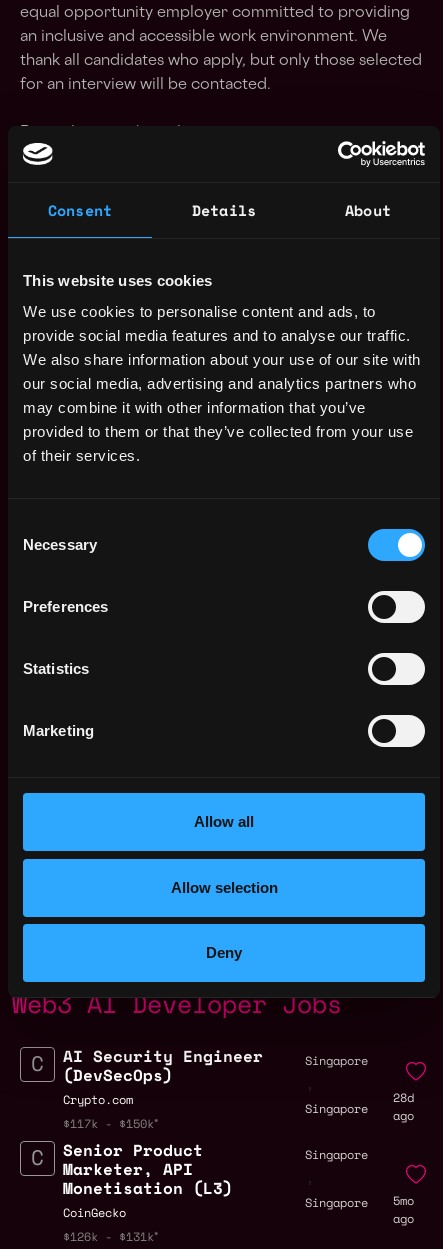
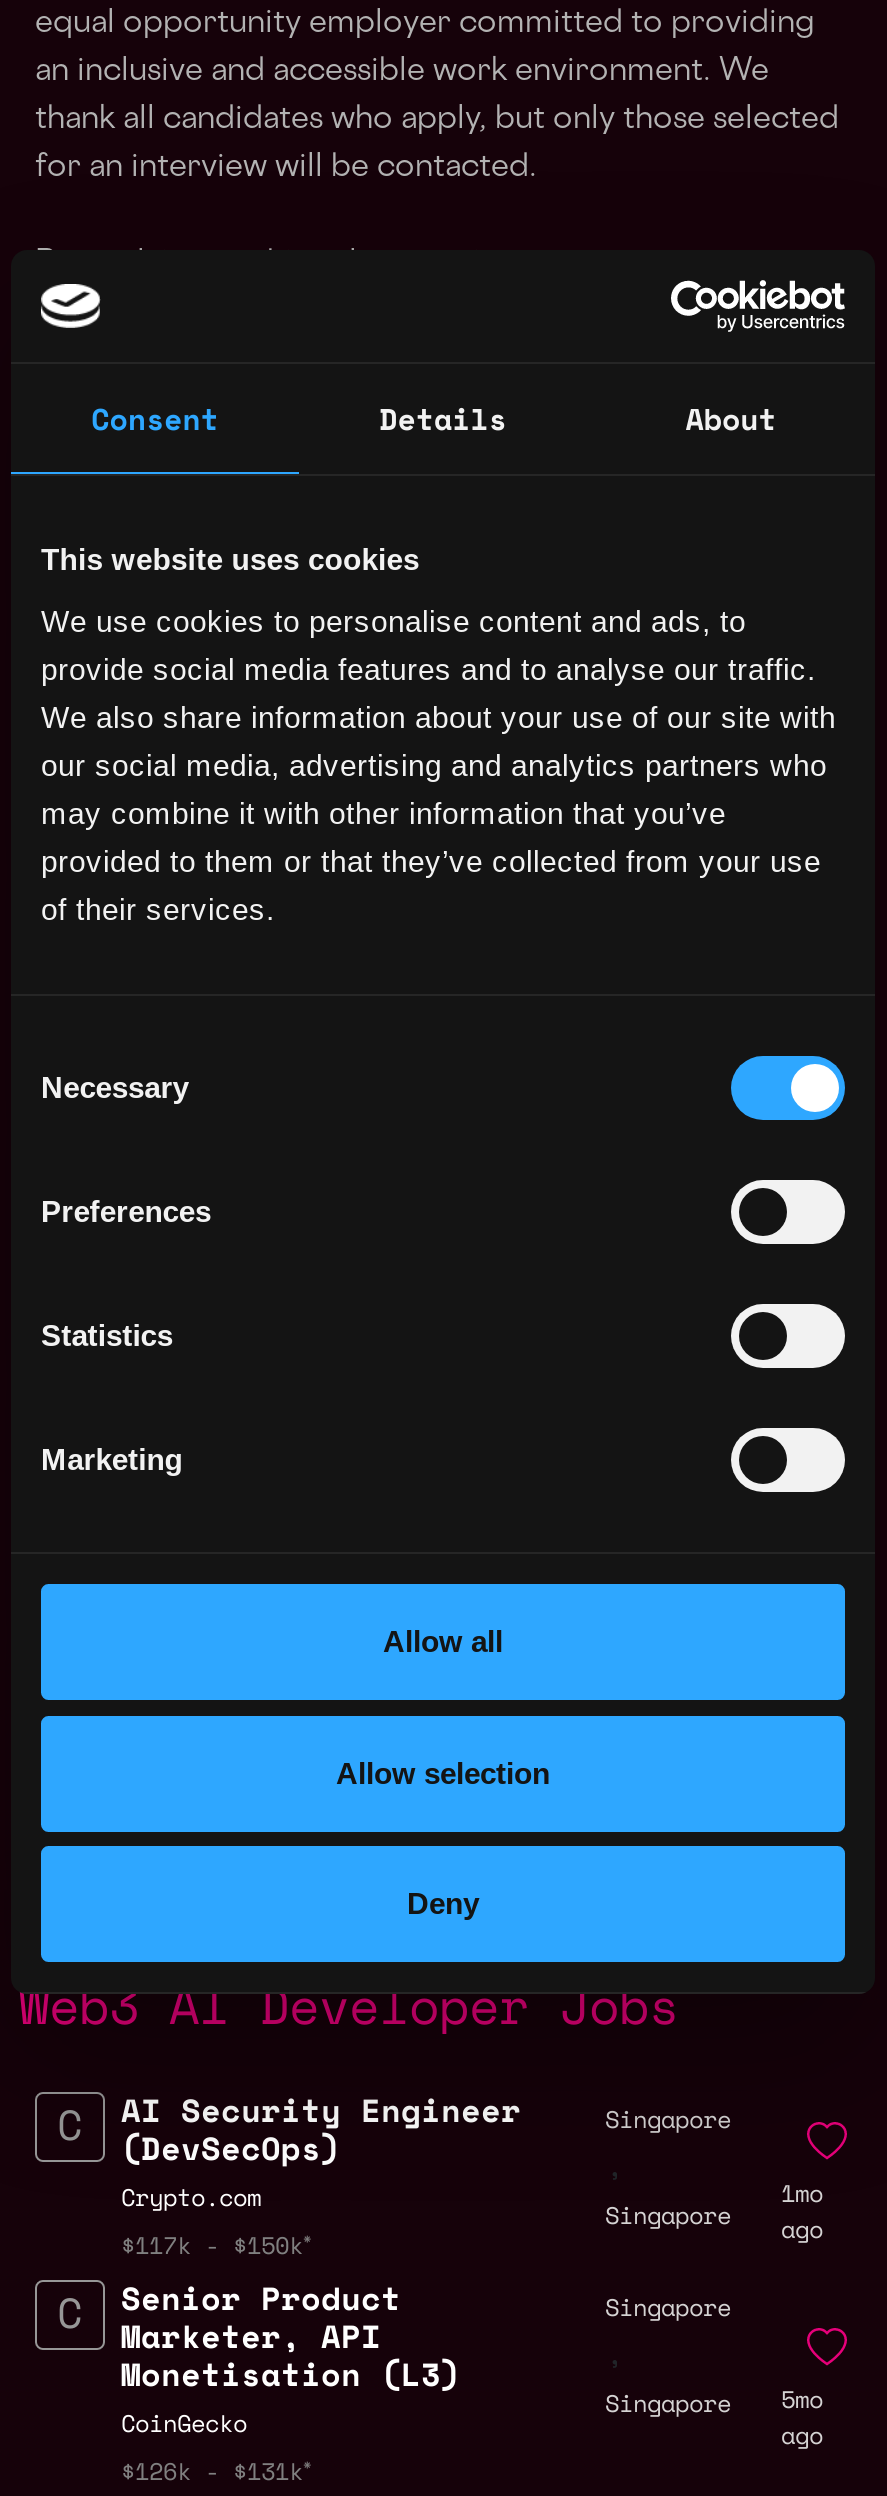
- 28d
+ 1mo
